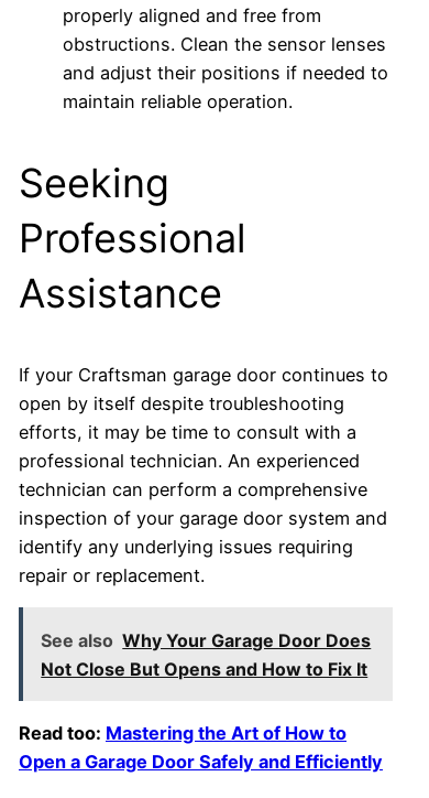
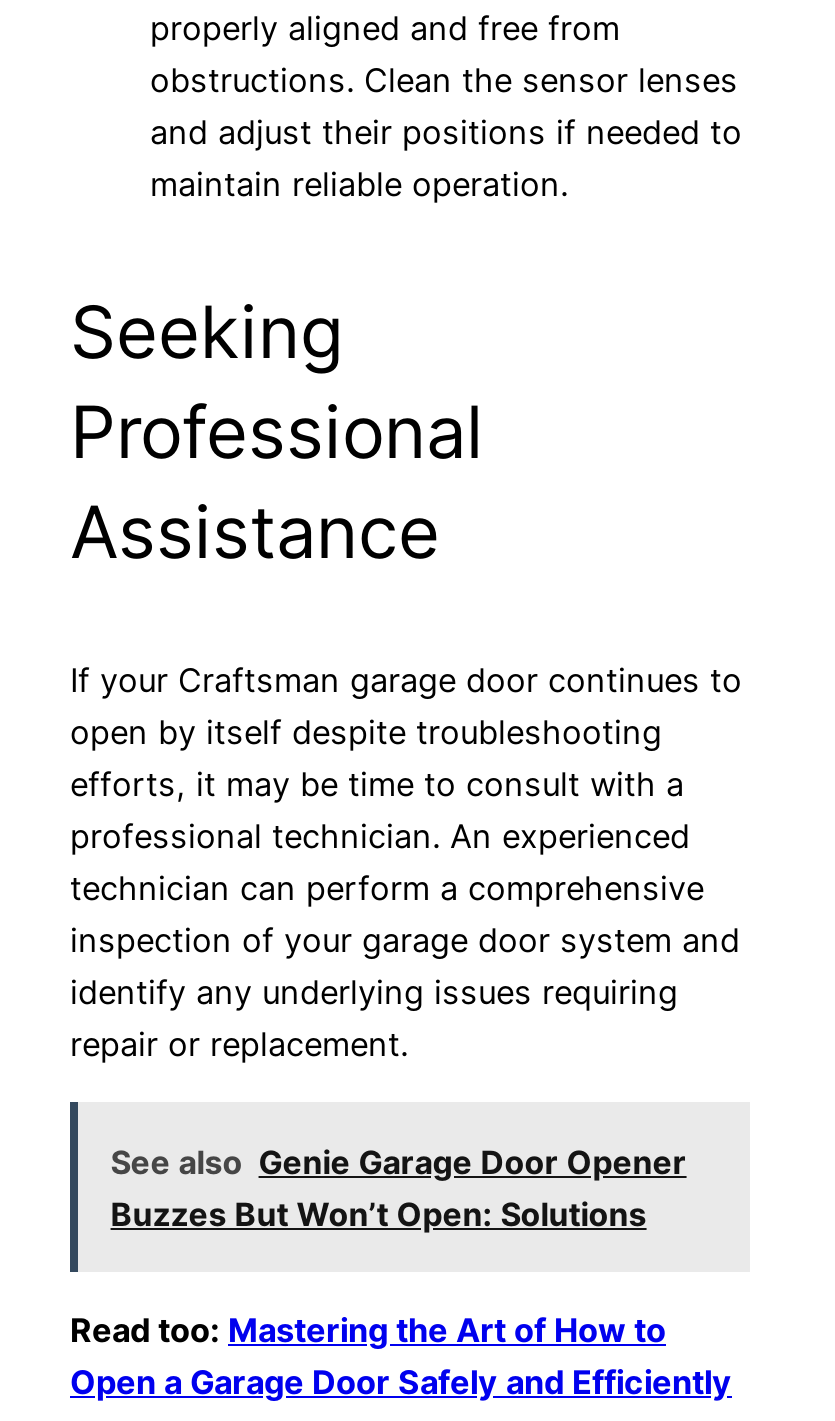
- See also Why Your Garage Door Does
- Not Close But Opens and How to Fix It
+ See also Genie Garage Door Opener
+ Buzzes But Won’t Open: Solutions
